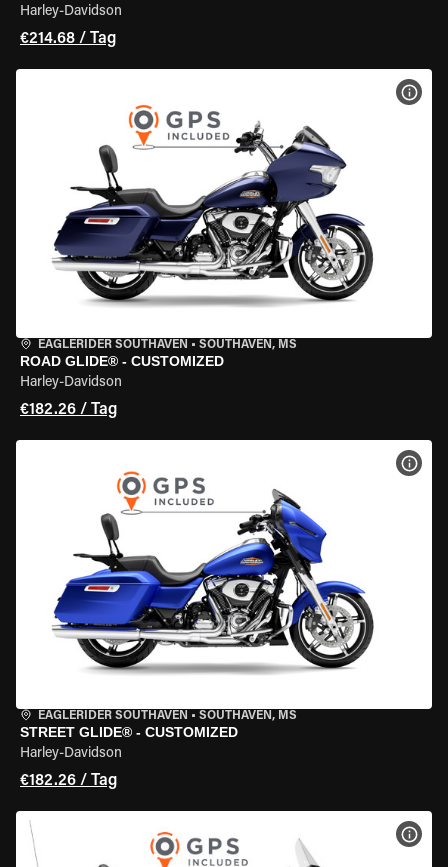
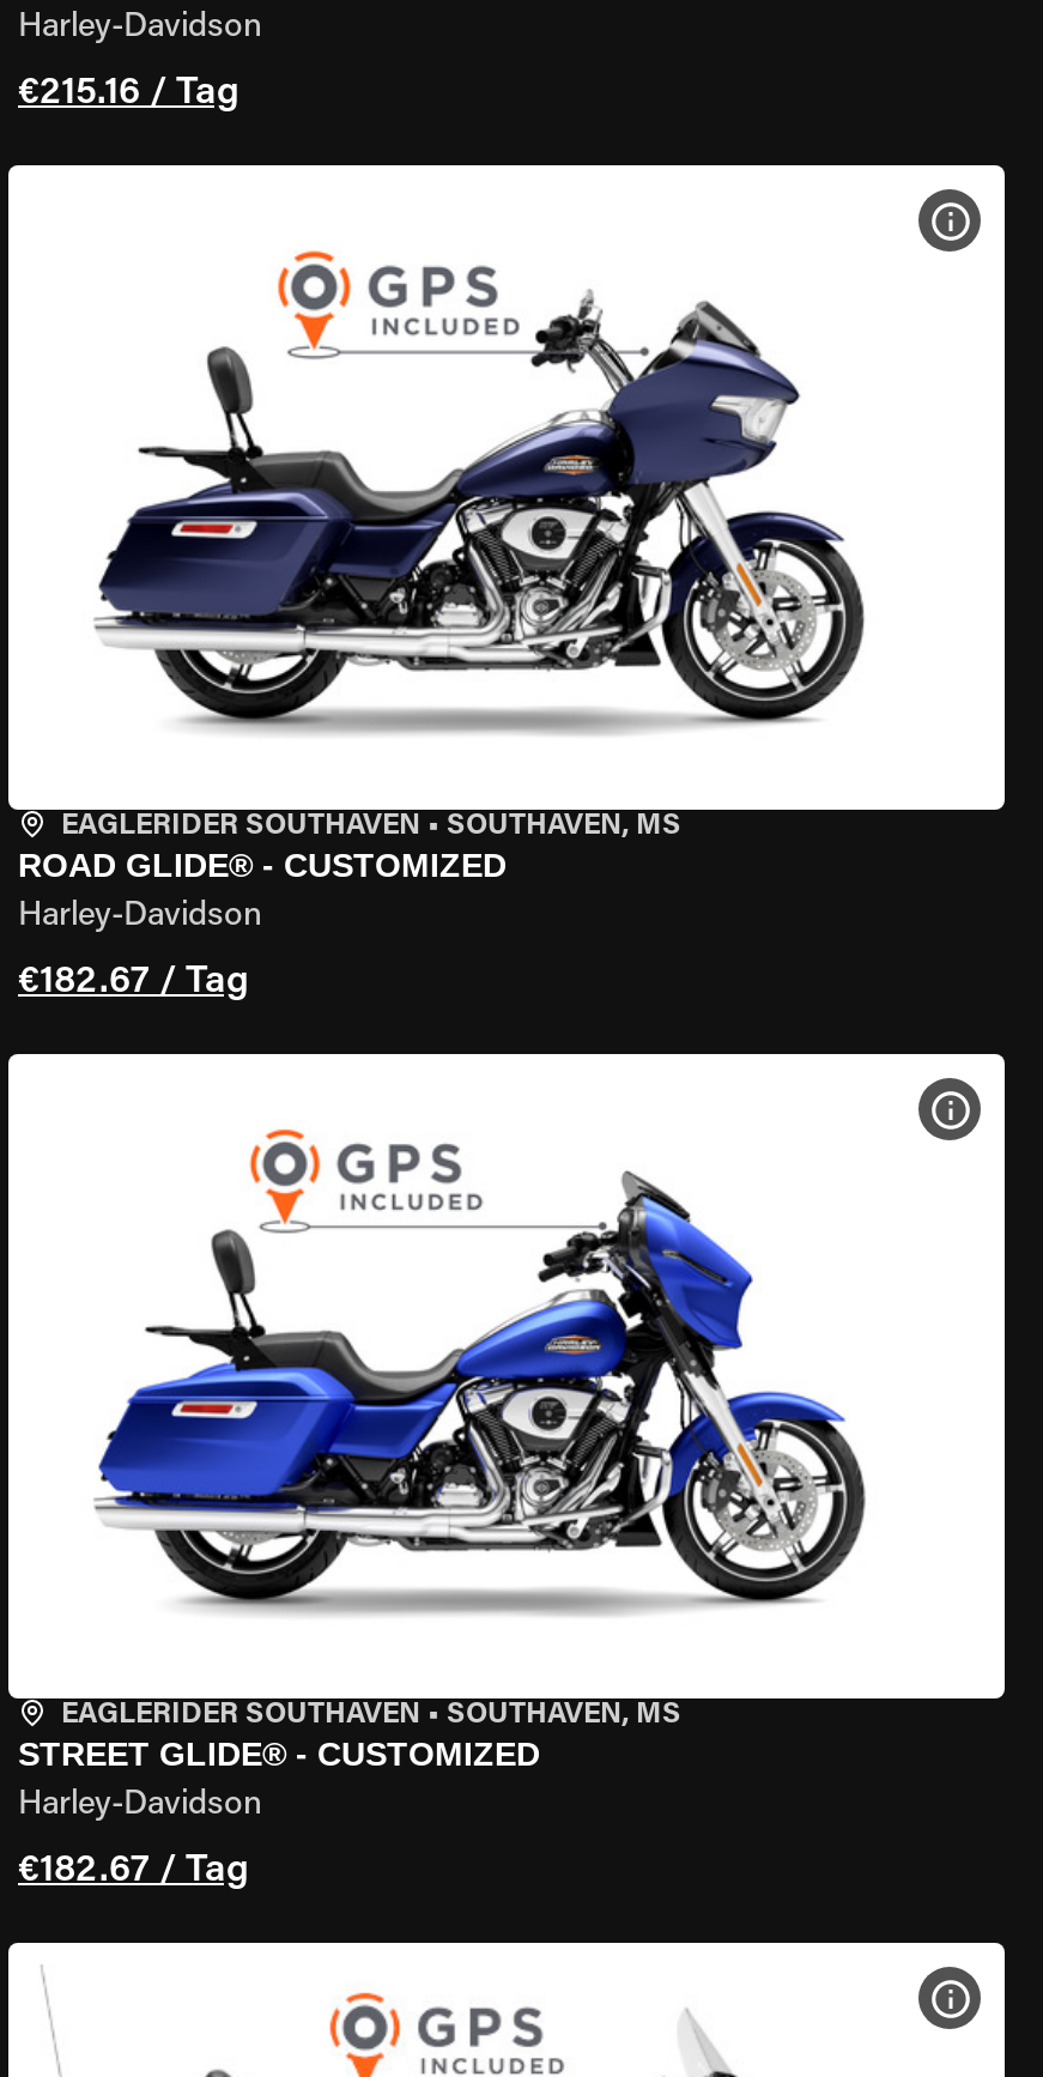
- €214.68 / Tag
+ €215.16 / Tag

- €182.26 / Tag
+ €182.67 / Tag

- €182.26 / Tag
+ €182.67 / Tag
